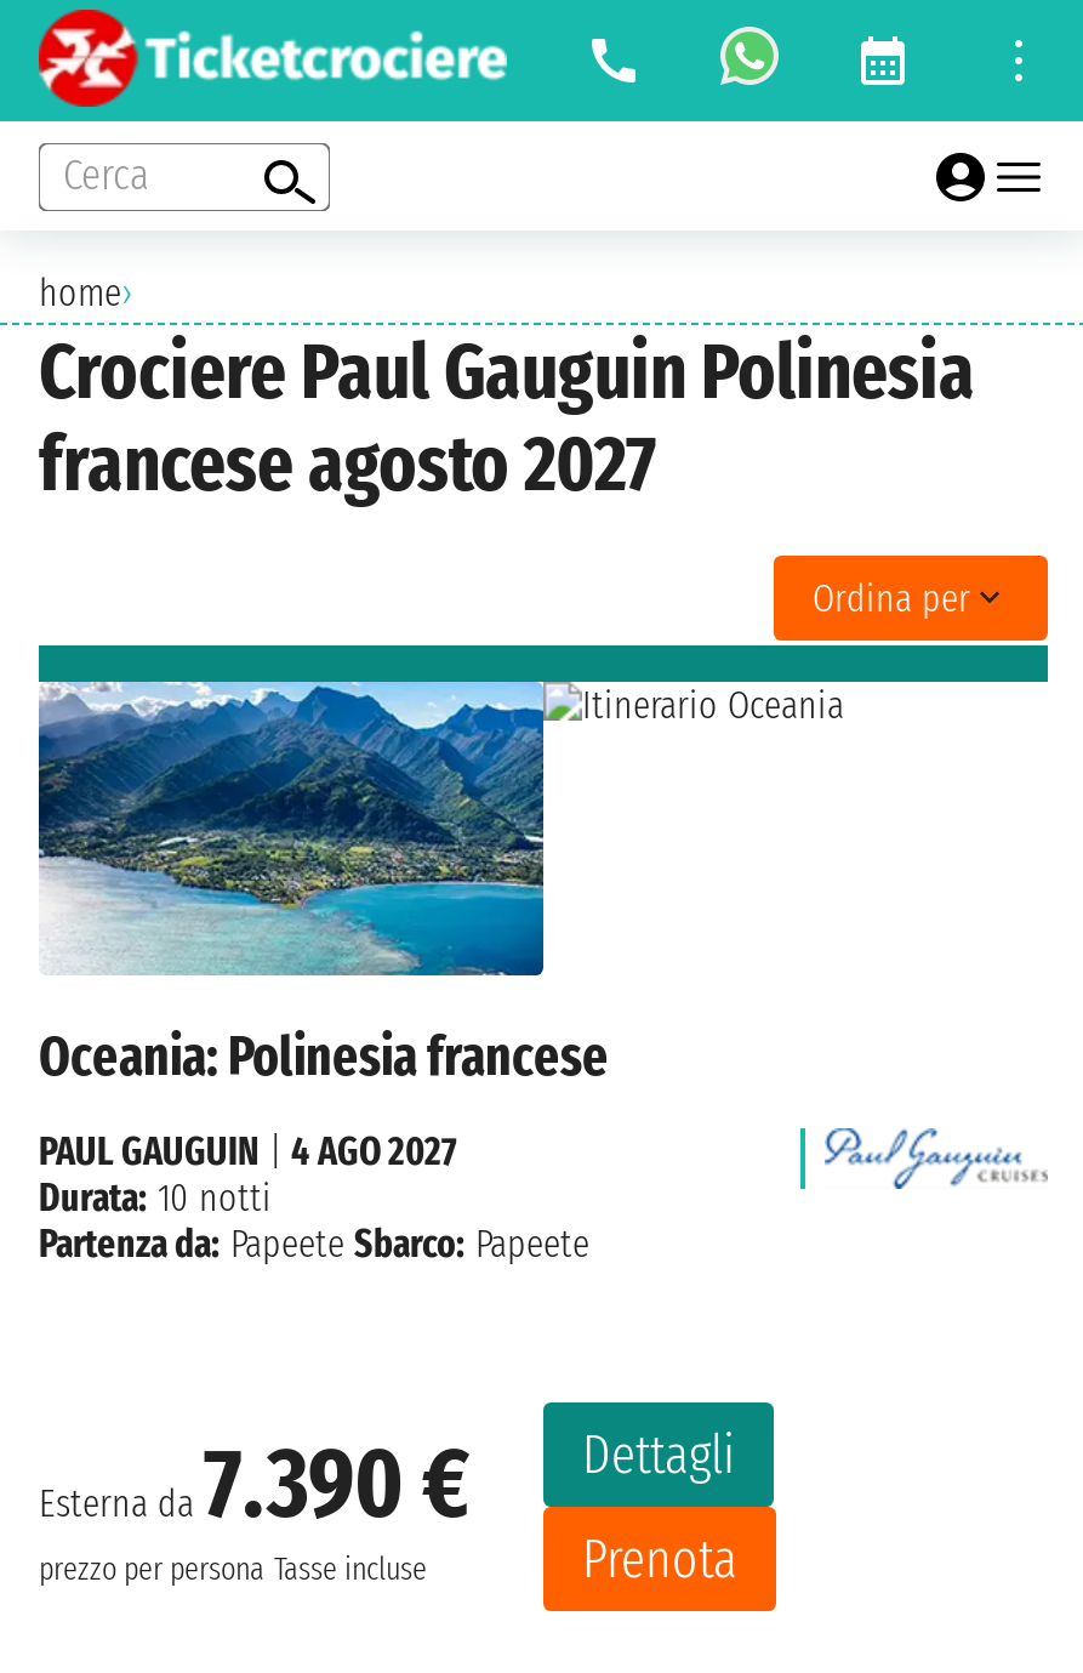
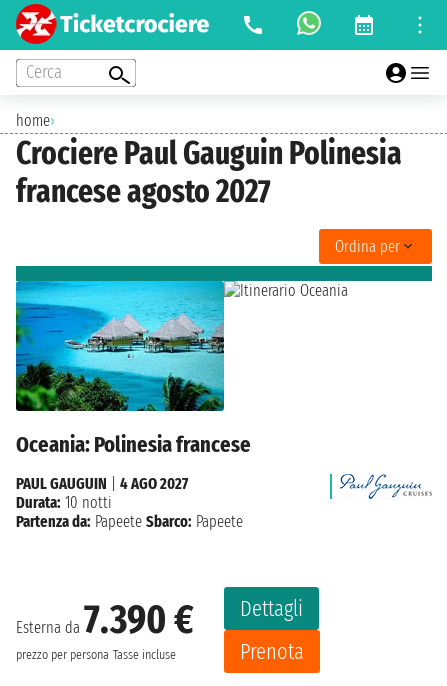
- [image]
+ [image]
